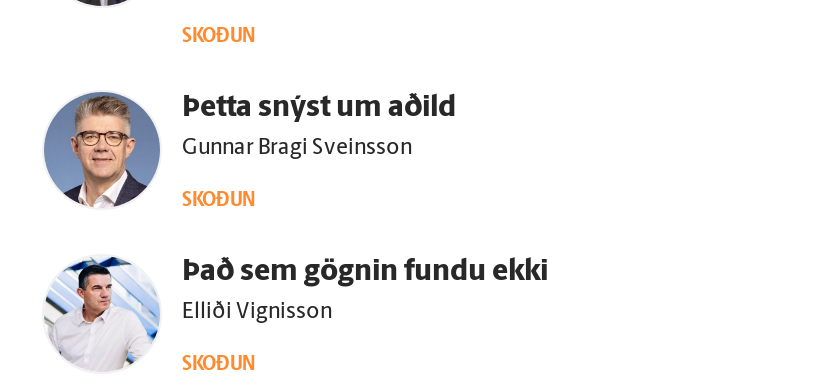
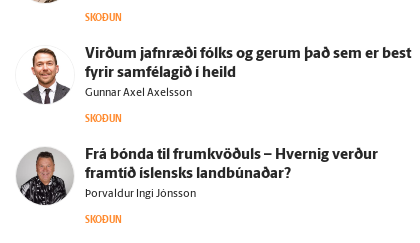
- [image]
- Þetta snýst um aðild
+ [image]
+ Virðum jafnræði fólks og gerum það sem er best
+ fyrir samfélagið í heild

- Gunnar Bragi Sveinsson
+ Gunnar Axel Axelsson

- [image]
- Það sem gögnin fundu ekki
+ [image]
+ Frá bónda til frumkvöðuls – Hvernig verður
+ framtíð íslensks landbúnaðar?

- Elliði Vignisson
+ Þorvaldur Ingi Jónsson
